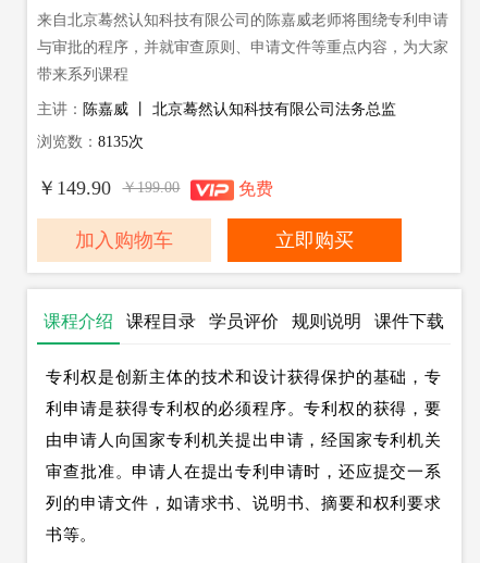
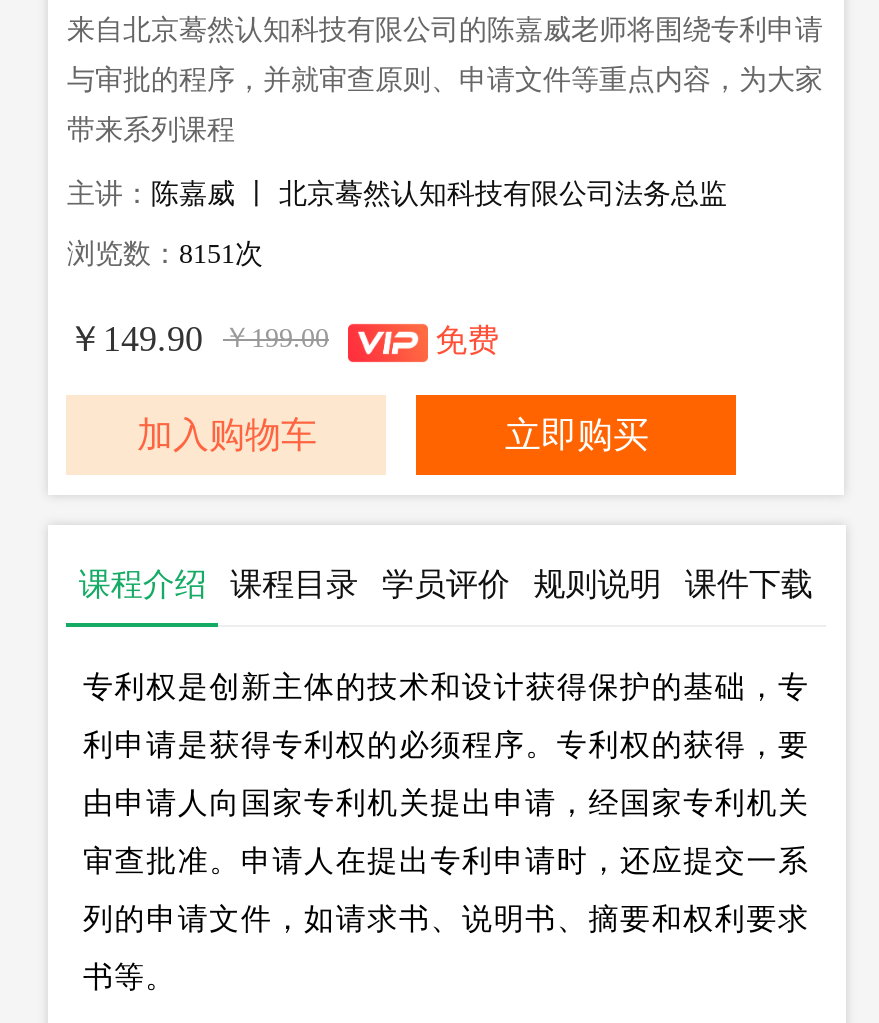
- 浏览数：8135次
+ 浏览数：8151次
